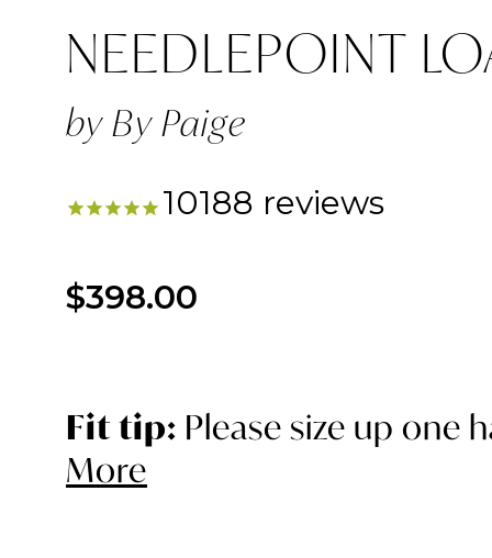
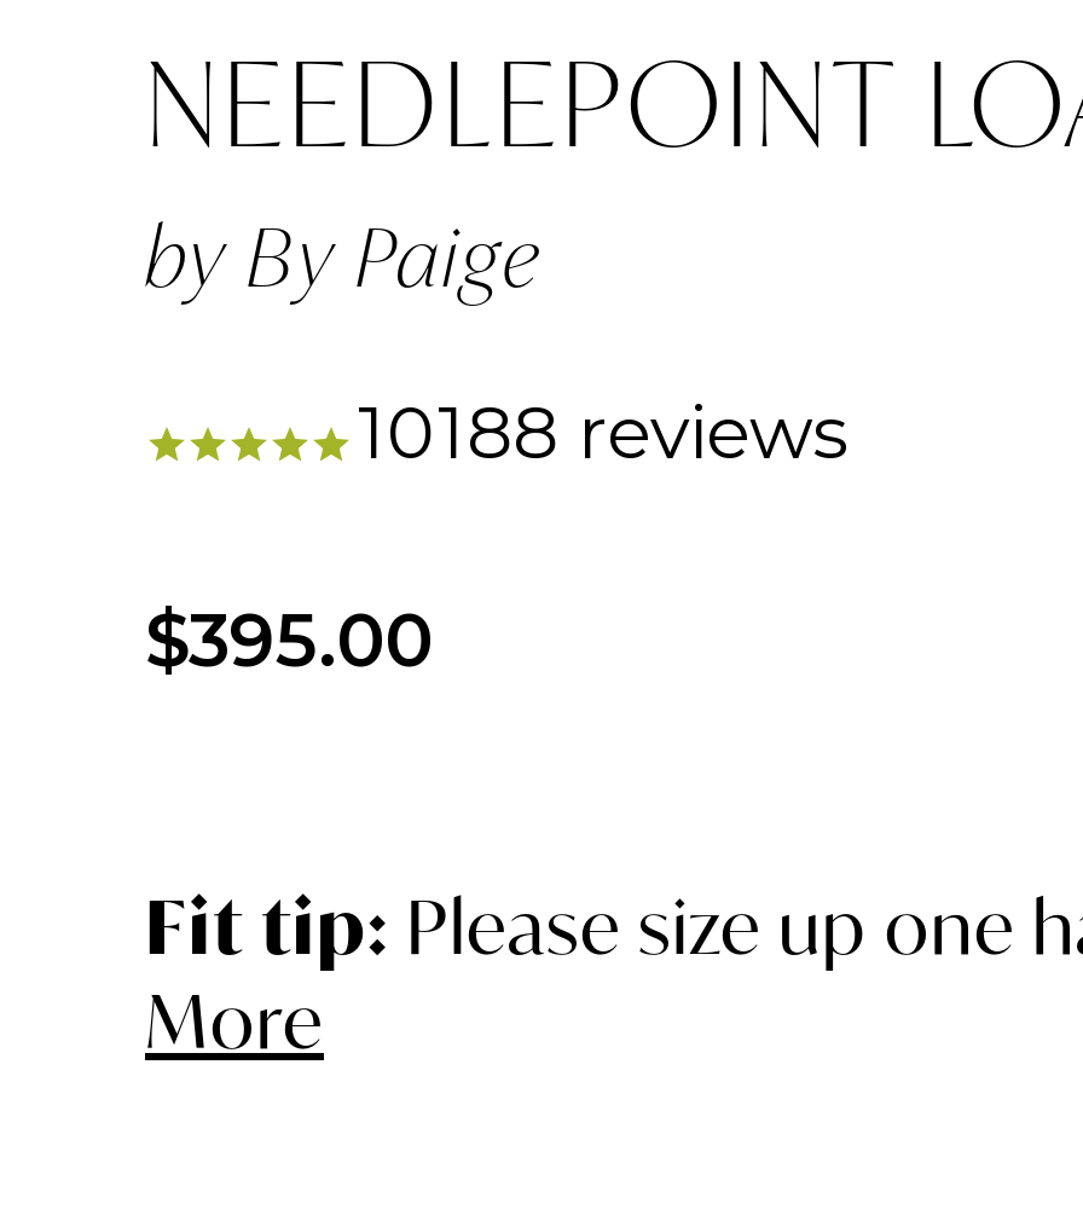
- $398.00
+ $395.00
